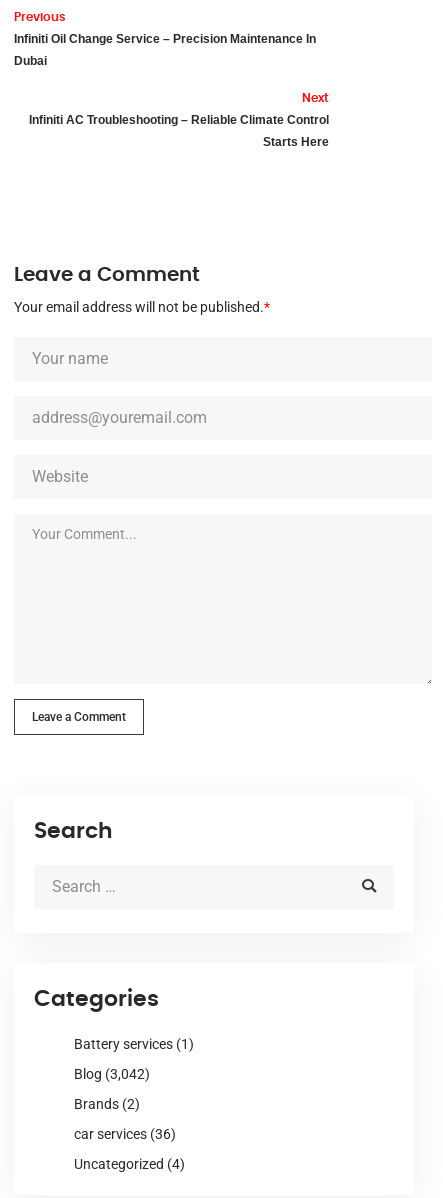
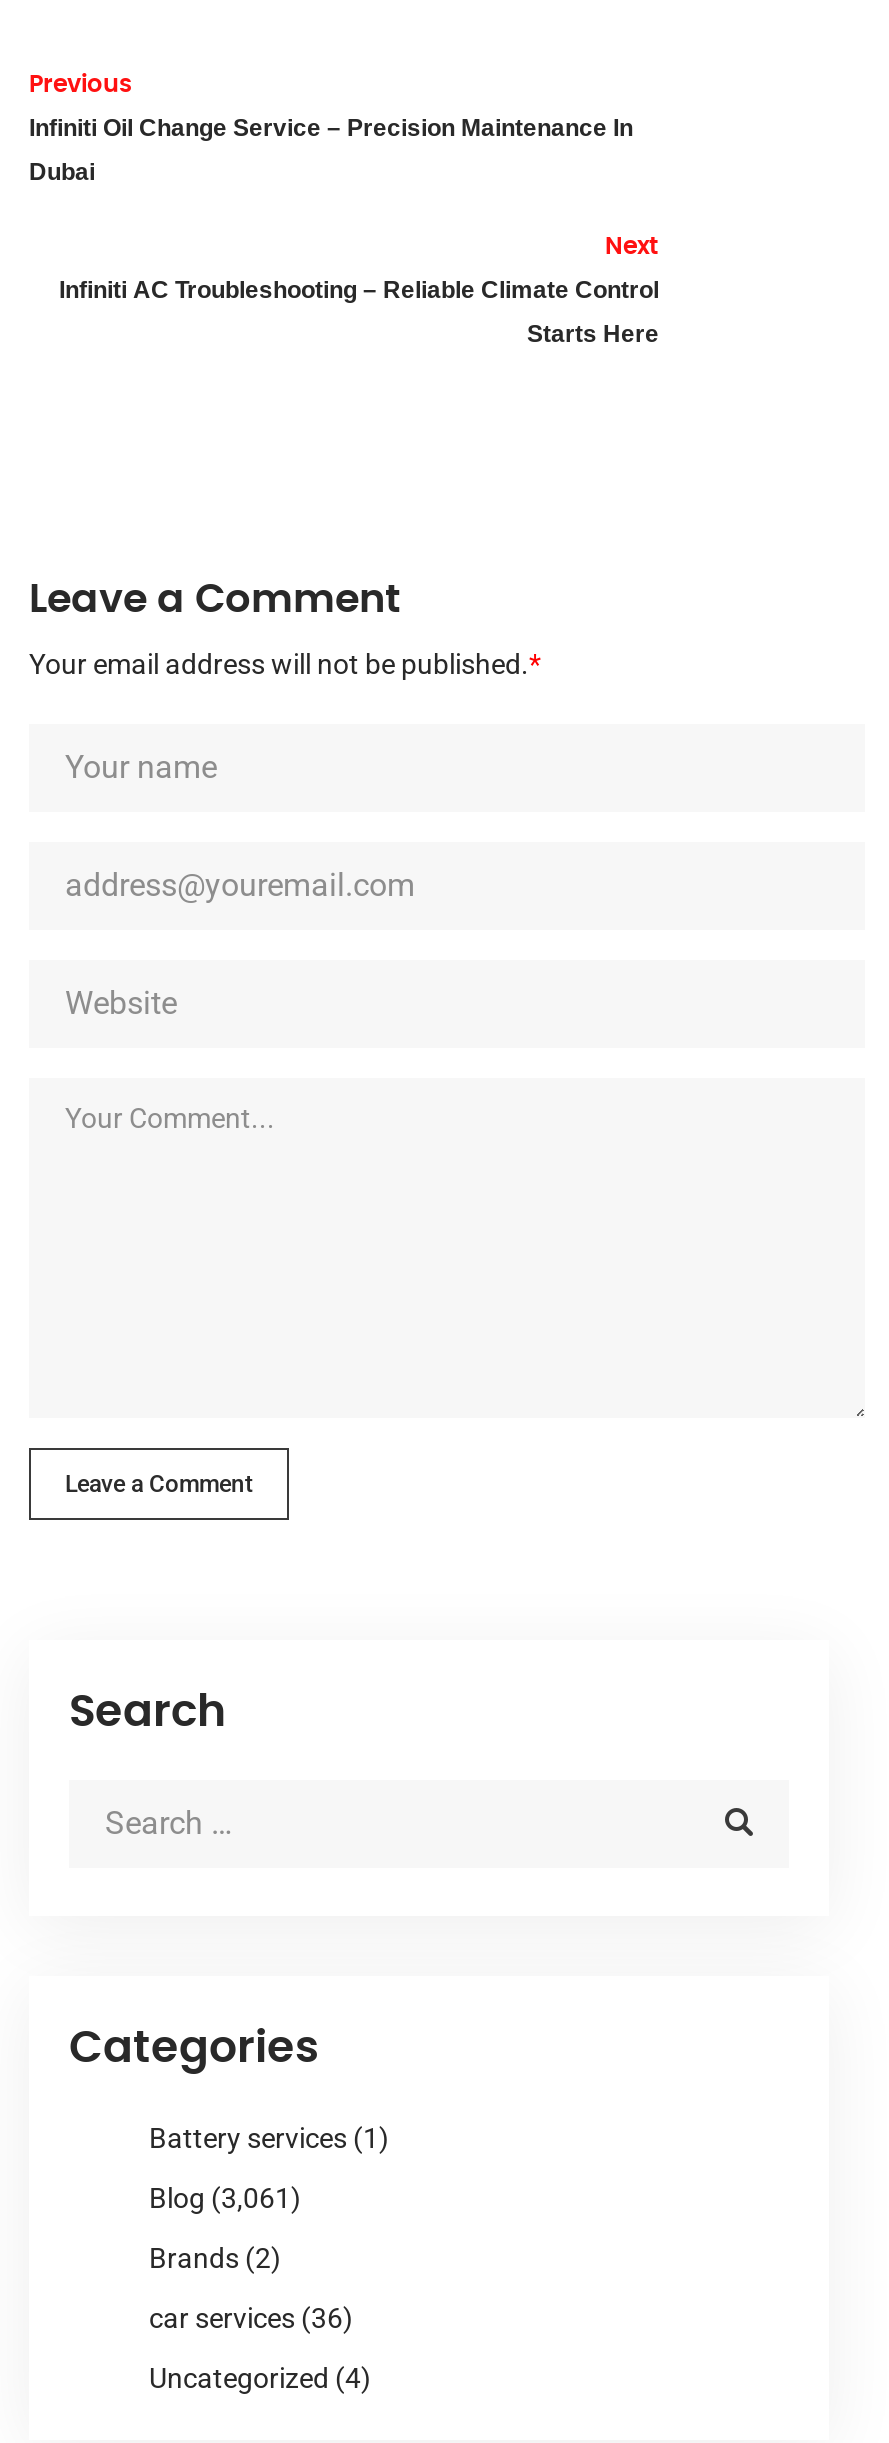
- Blog (3,042)
+ Blog (3,061)
